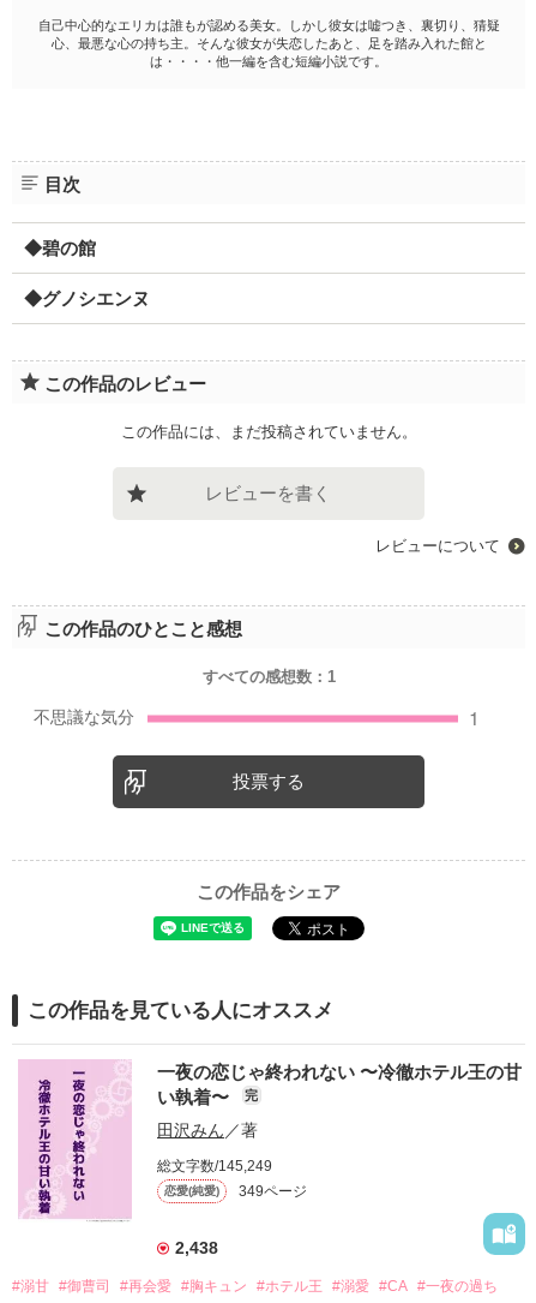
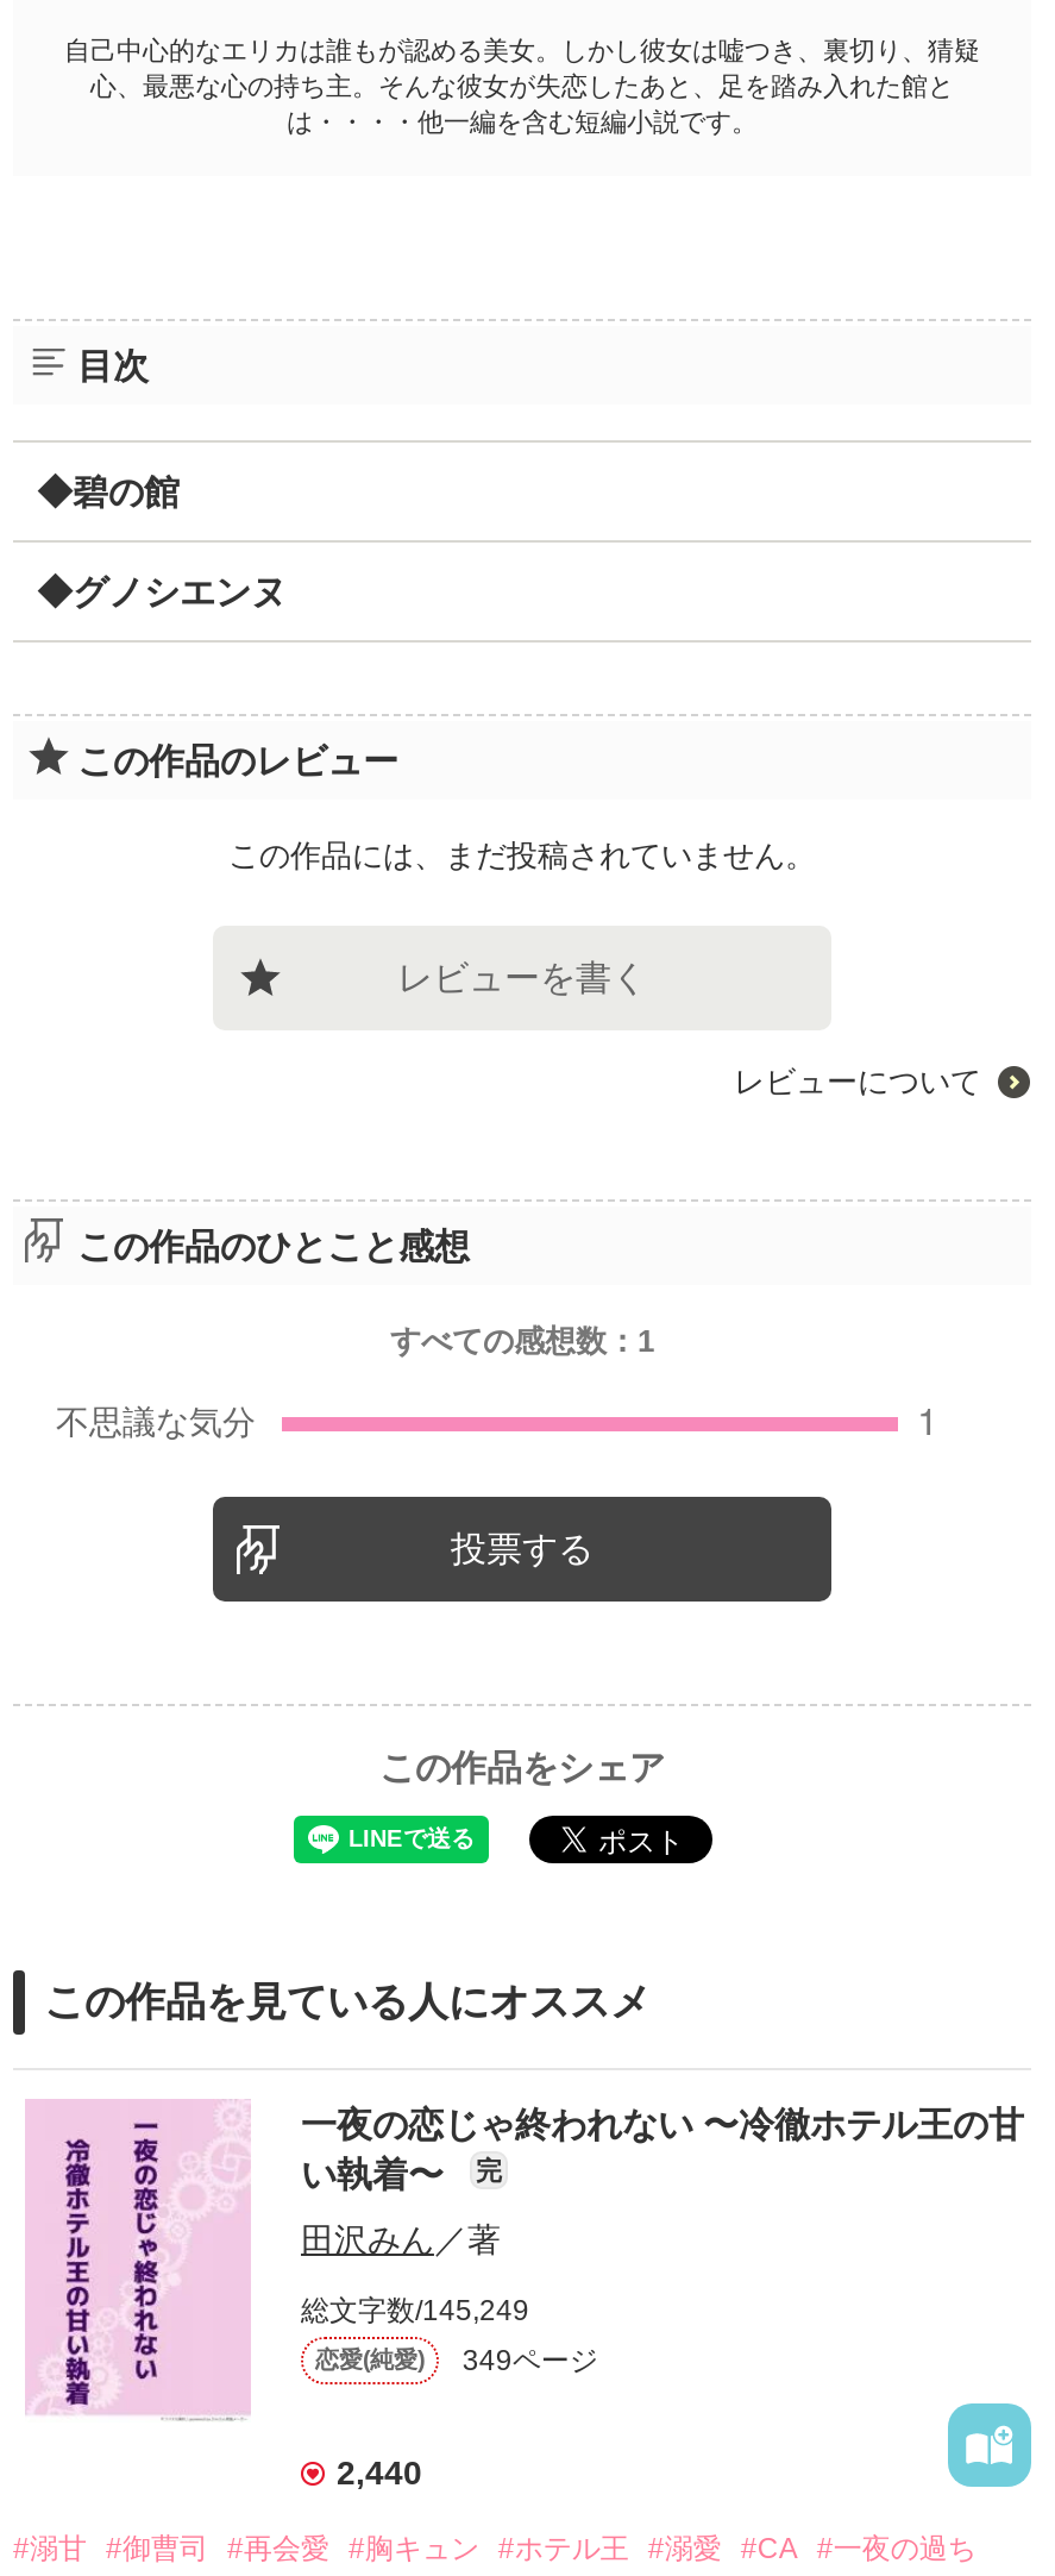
- 2,438
+ 2,440
